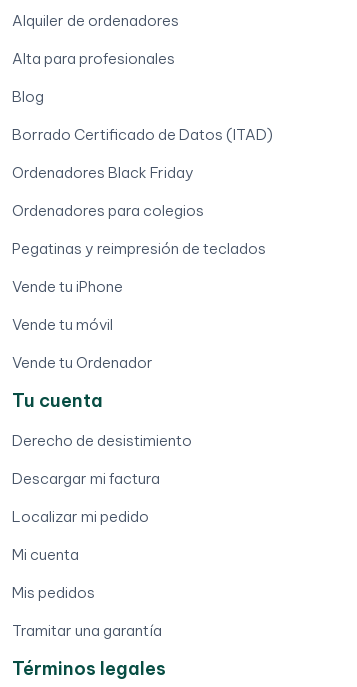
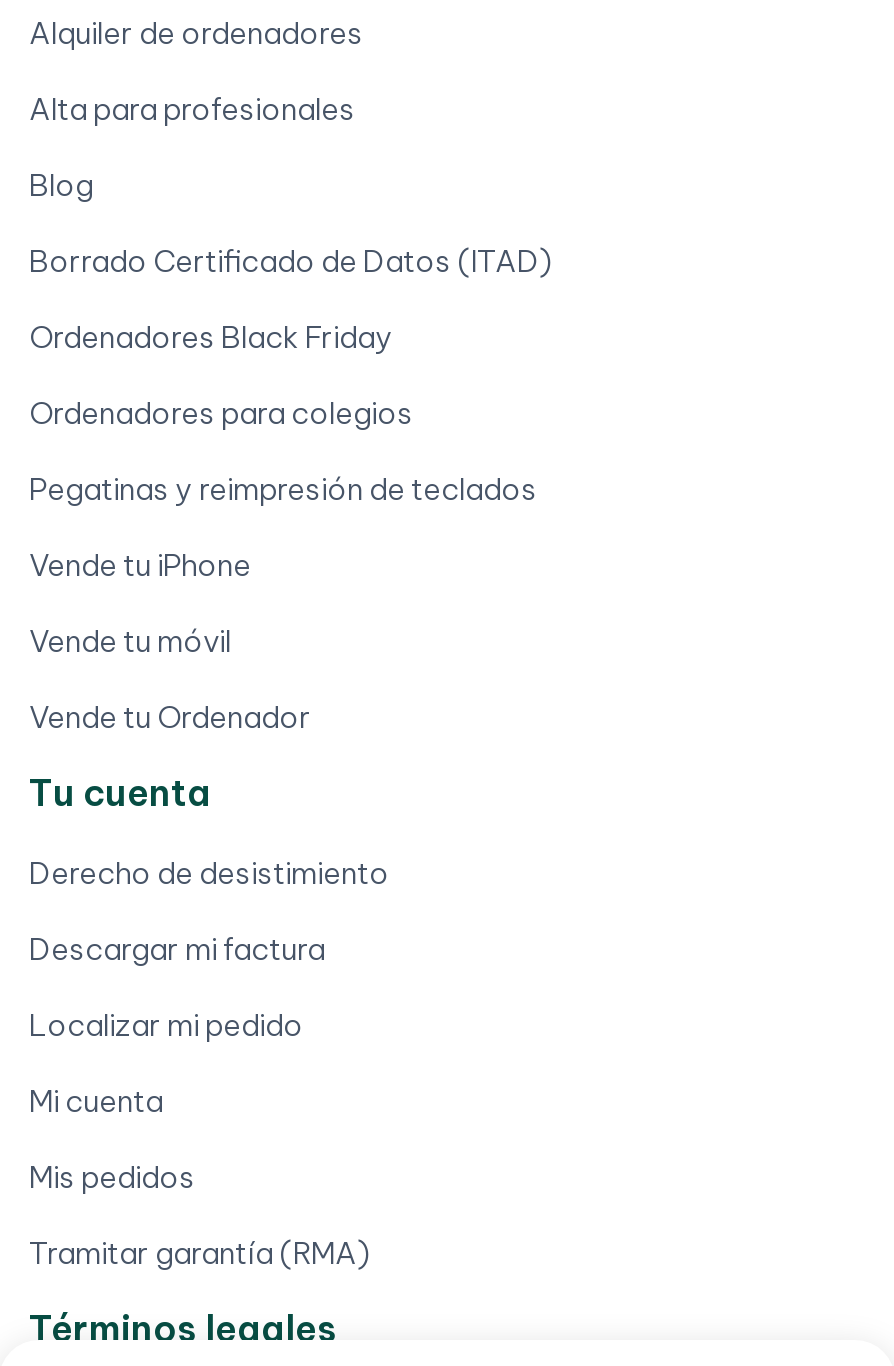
- Tramitar una garantía
+ Tramitar garantía (RMA)
